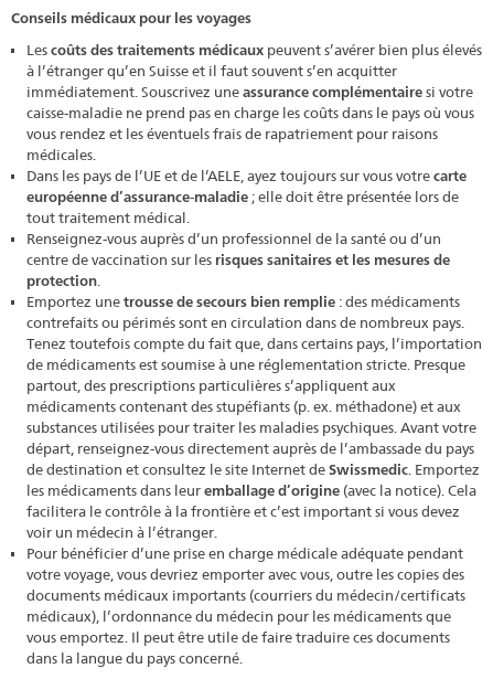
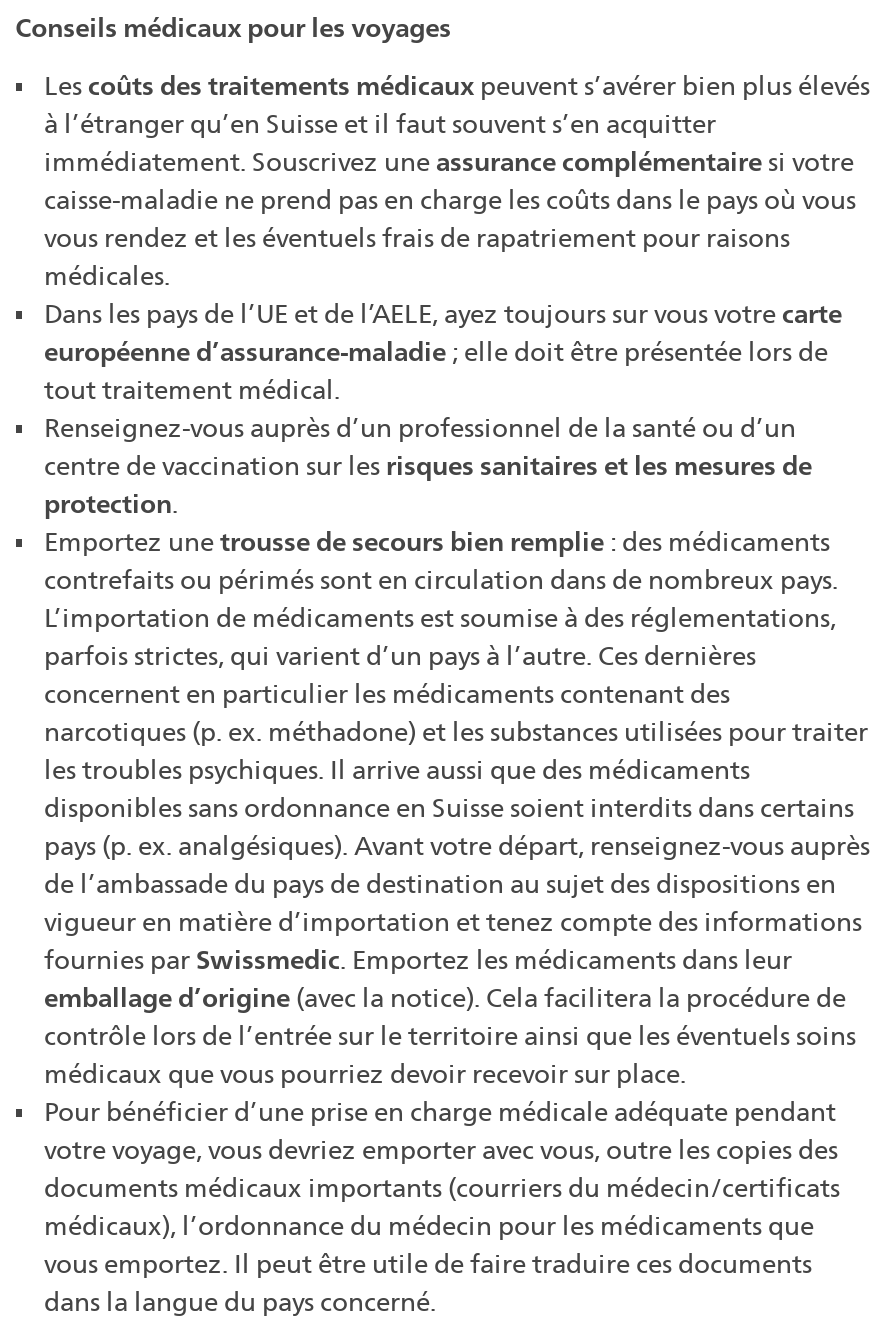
- Tenez toutefois compte du fait que, dans certains pays, l’importation
- de médicaments est soumise à une réglementation stricte. Presque
- partout, des prescriptions particulières s’appliquent aux
- médicaments contenant des stupéfiants (p. ex. méthadone) et aux
- substances utilisées pour traiter les maladies psychiques. Avant votre
- départ, renseignez-vous directement auprès de l’ambassade du pays
- de destination et consultez le site Internet de Swissmedic. Emportez
- les médicaments dans leur emballage d’origine (avec la notice). Cela
- facilitera le contrôle à la frontière et c’est important si vous devez
- voir un médecin à l’étranger.
+ L’importation de médicaments est soumise à des réglementations,
+ parfois strictes, qui varient d’un pays à l’autre. Ces dernières
+ concernent en particulier les médicaments contenant des
+ narcotiques (p. ex. méthadone) et les substances utilisées pour traiter
+ les troubles psychiques. Il arrive aussi que des médicaments
+ disponibles sans ordonnance en Suisse soient interdits dans certains
+ pays (p. ex. analgésiques). Avant votre départ, renseignez-vous auprès
+ de l’ambassade du pays de destination au sujet des dispositions en
+ vigueur en matière d’importation et tenez compte des informations
+ fournies par Swissmedic. Emportez les médicaments dans leur
+ emballage d’origine (avec la notice). Cela facilitera la procédure de
+ contrôle lors de l’entrée sur le territoire ainsi que les éventuels soins
+ médicaux que vous pourriez devoir recevoir sur place.
